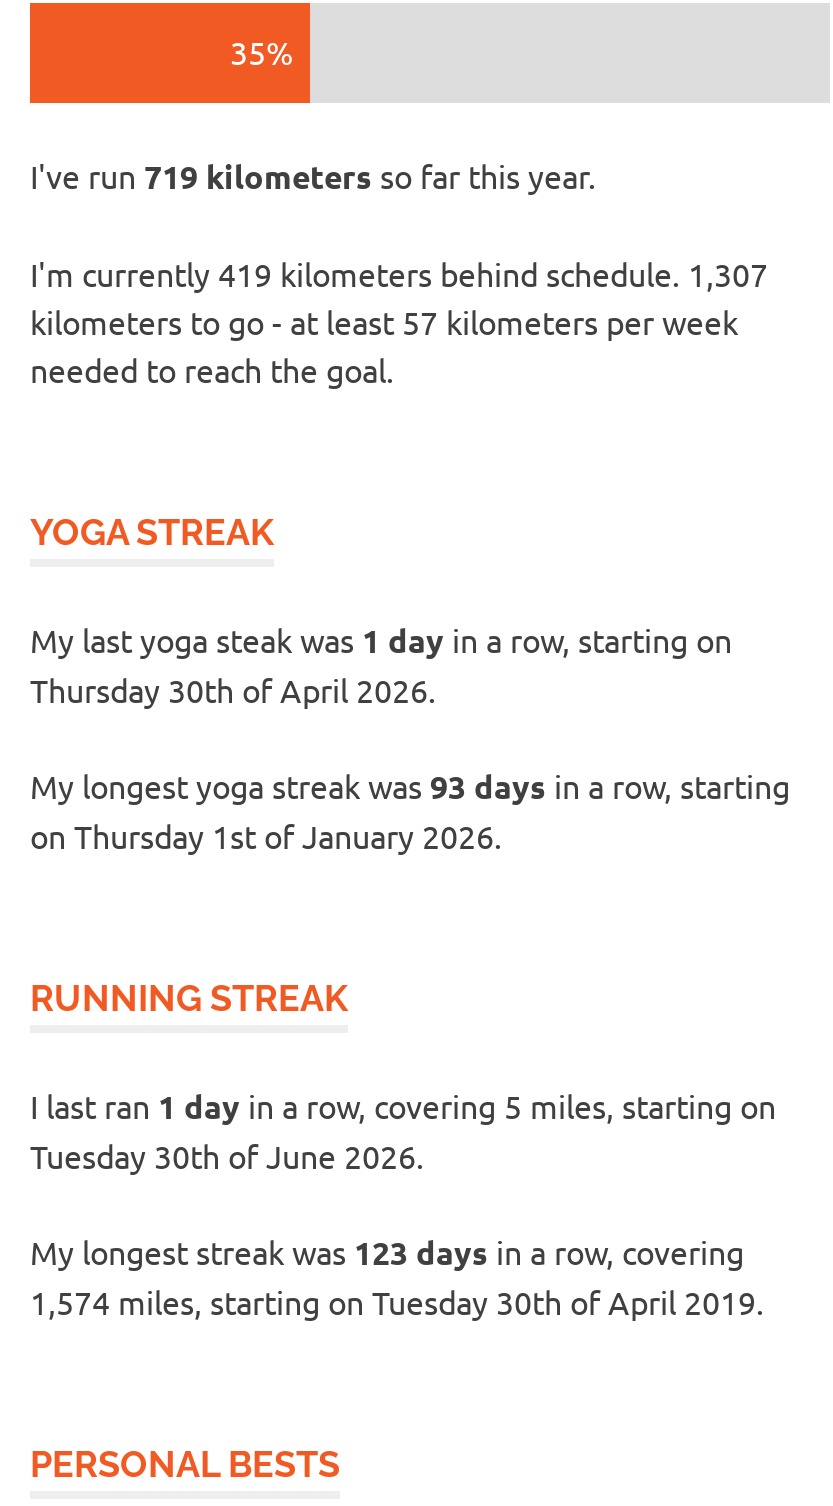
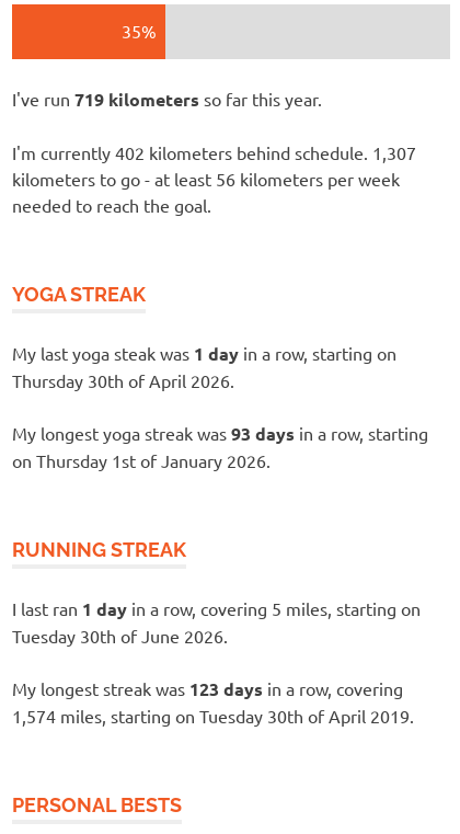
- I'm currently 419 kilometers behind schedule. 1,307
+ I'm currently 402 kilometers behind schedule. 1,307

- kilometers to go - at least 57 kilometers per week
+ kilometers to go - at least 56 kilometers per week
